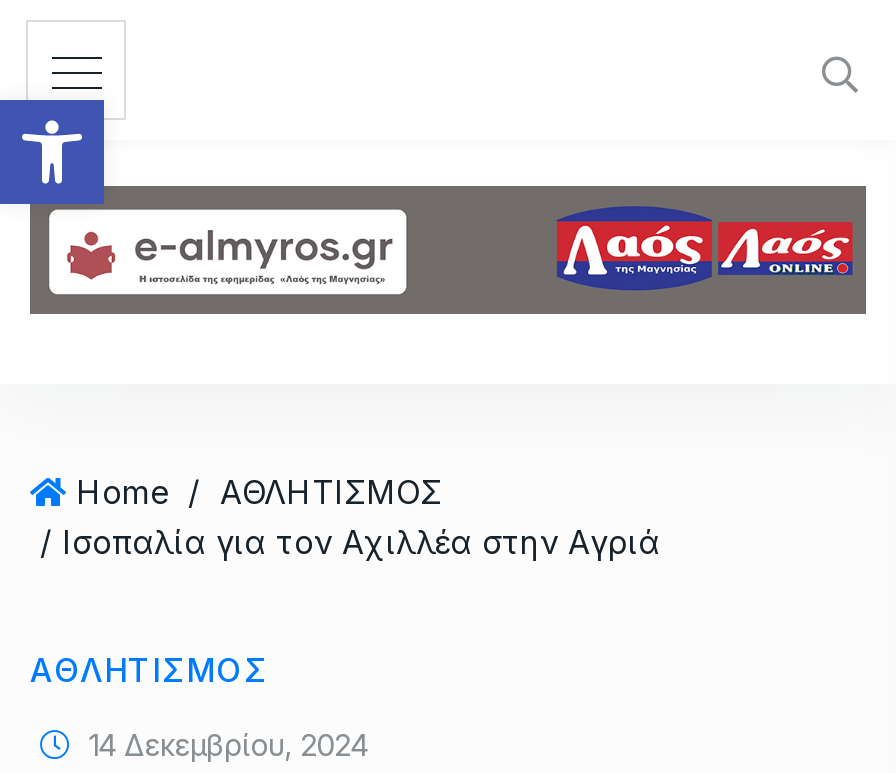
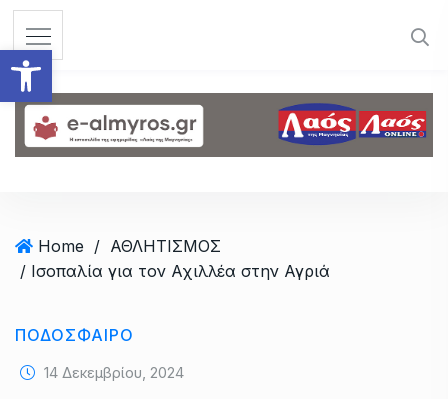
- ΑΘΛΗΤΙΣΜΟΣ
+ ΠΟΔΟΣΦΑΙΡΟ
